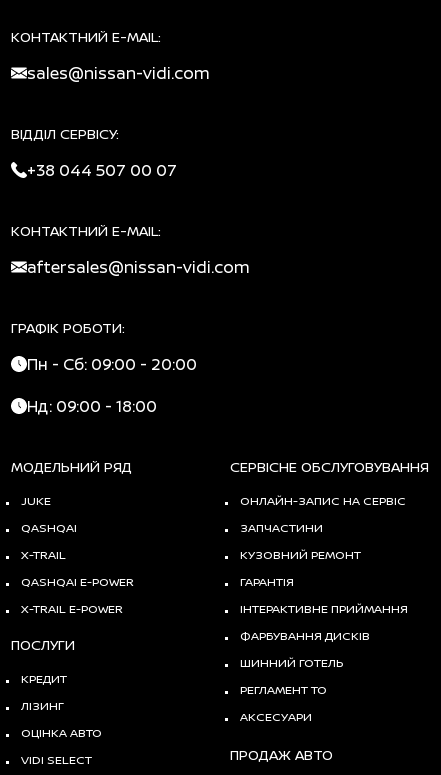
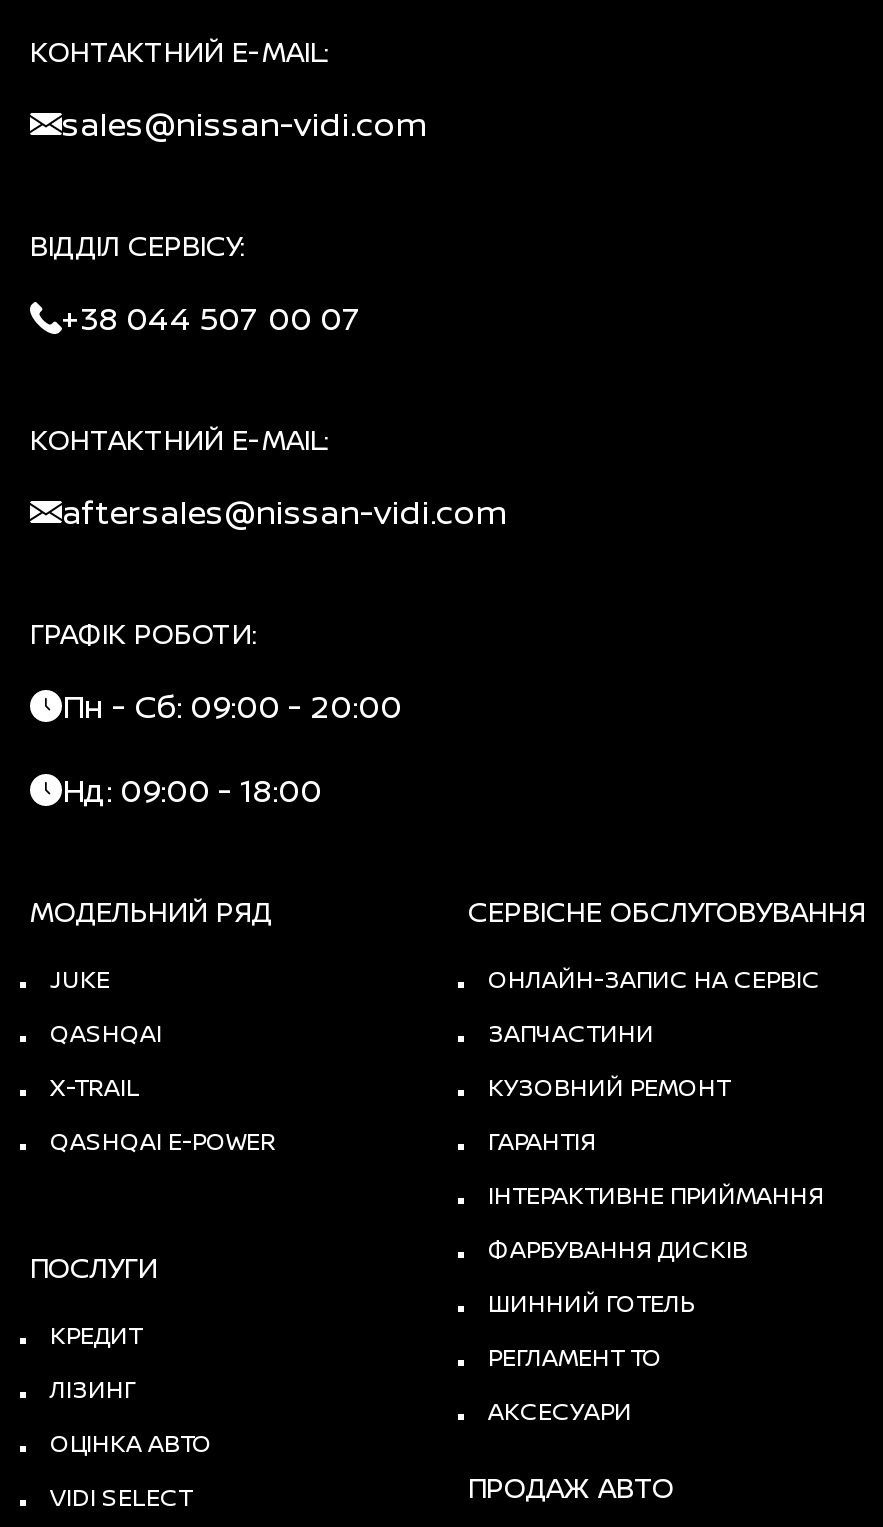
- X-TRAIL E-POWER
